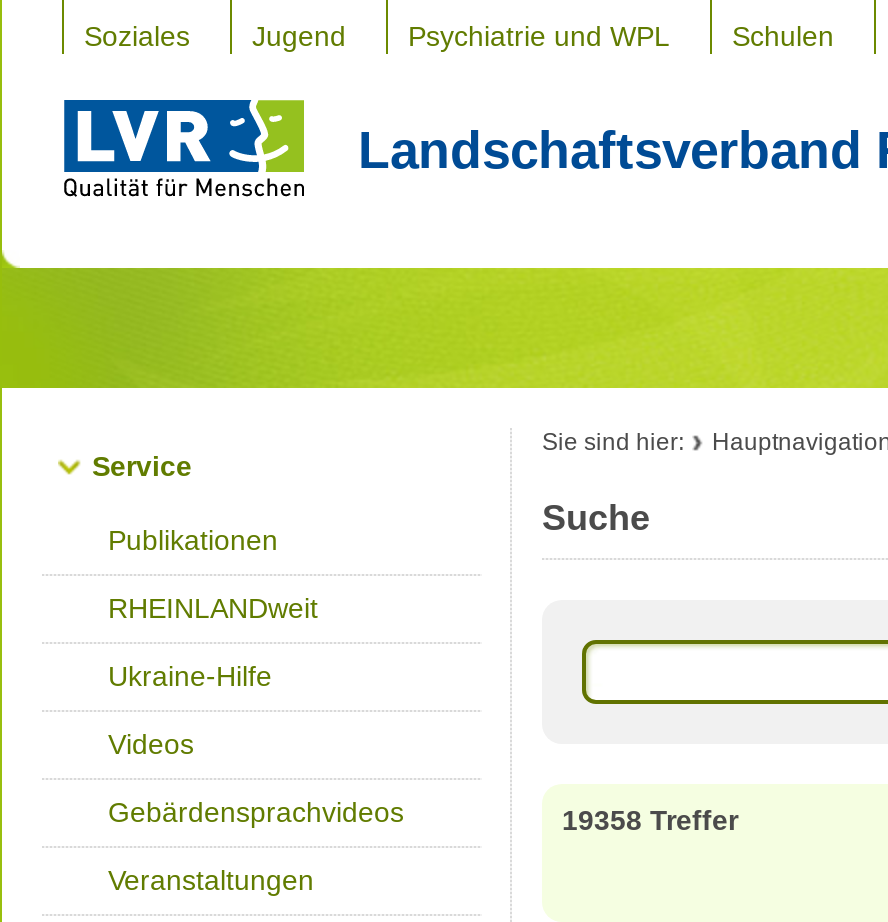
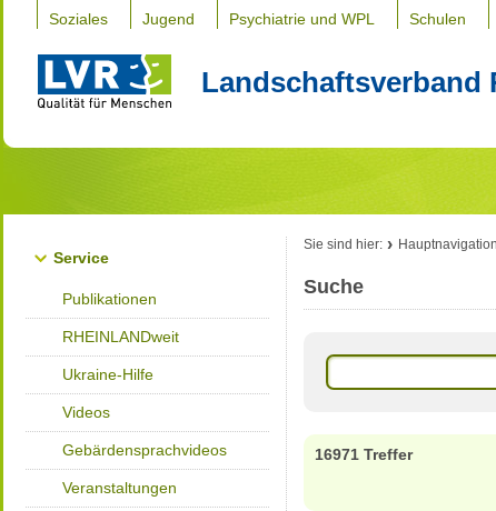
- 19358 Treffer
+ 16971 Treffer
